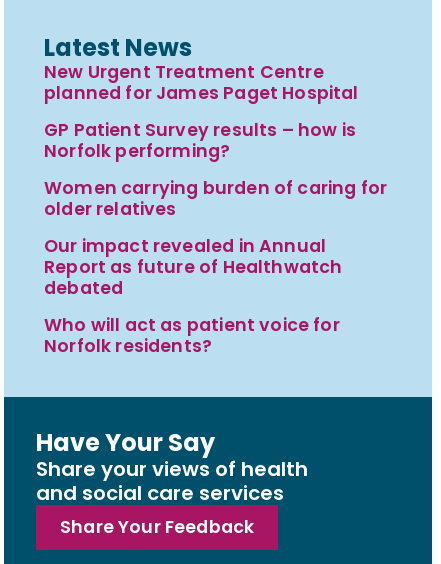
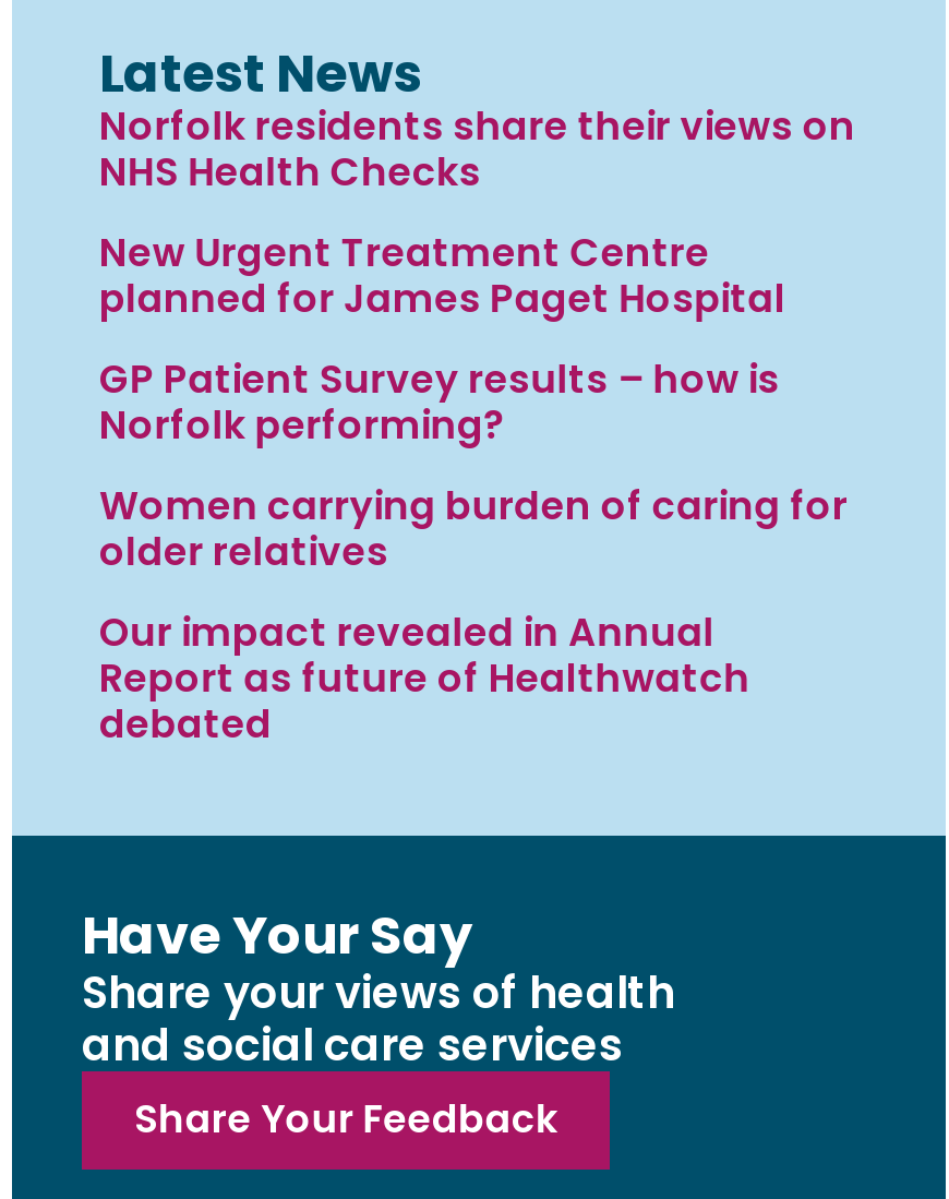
+ Norfolk residents share their views on
+ NHS Health Checks

moved down: New Urgent Treatment Centre | planned for James Paget Hospital | GP Patient Survey results – how is | ... | Report as future of Healthwatch | debated

- Who will act as patient voice for
- Norfolk residents?
